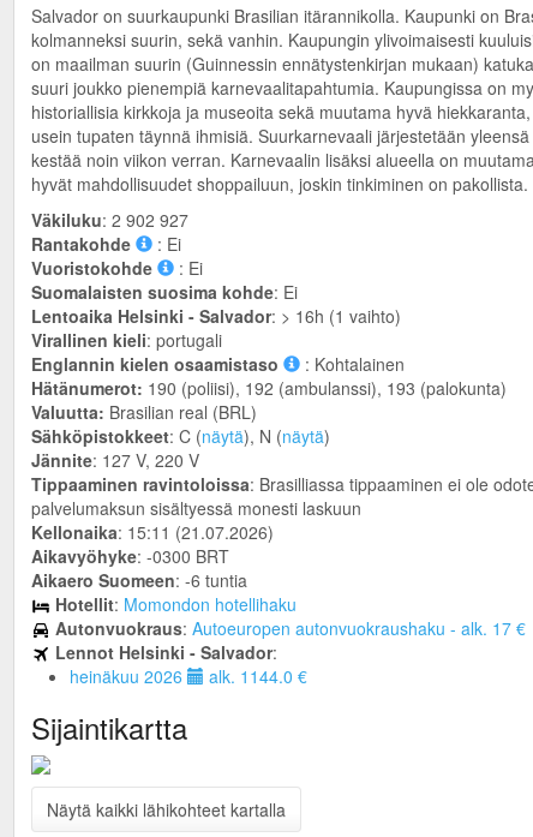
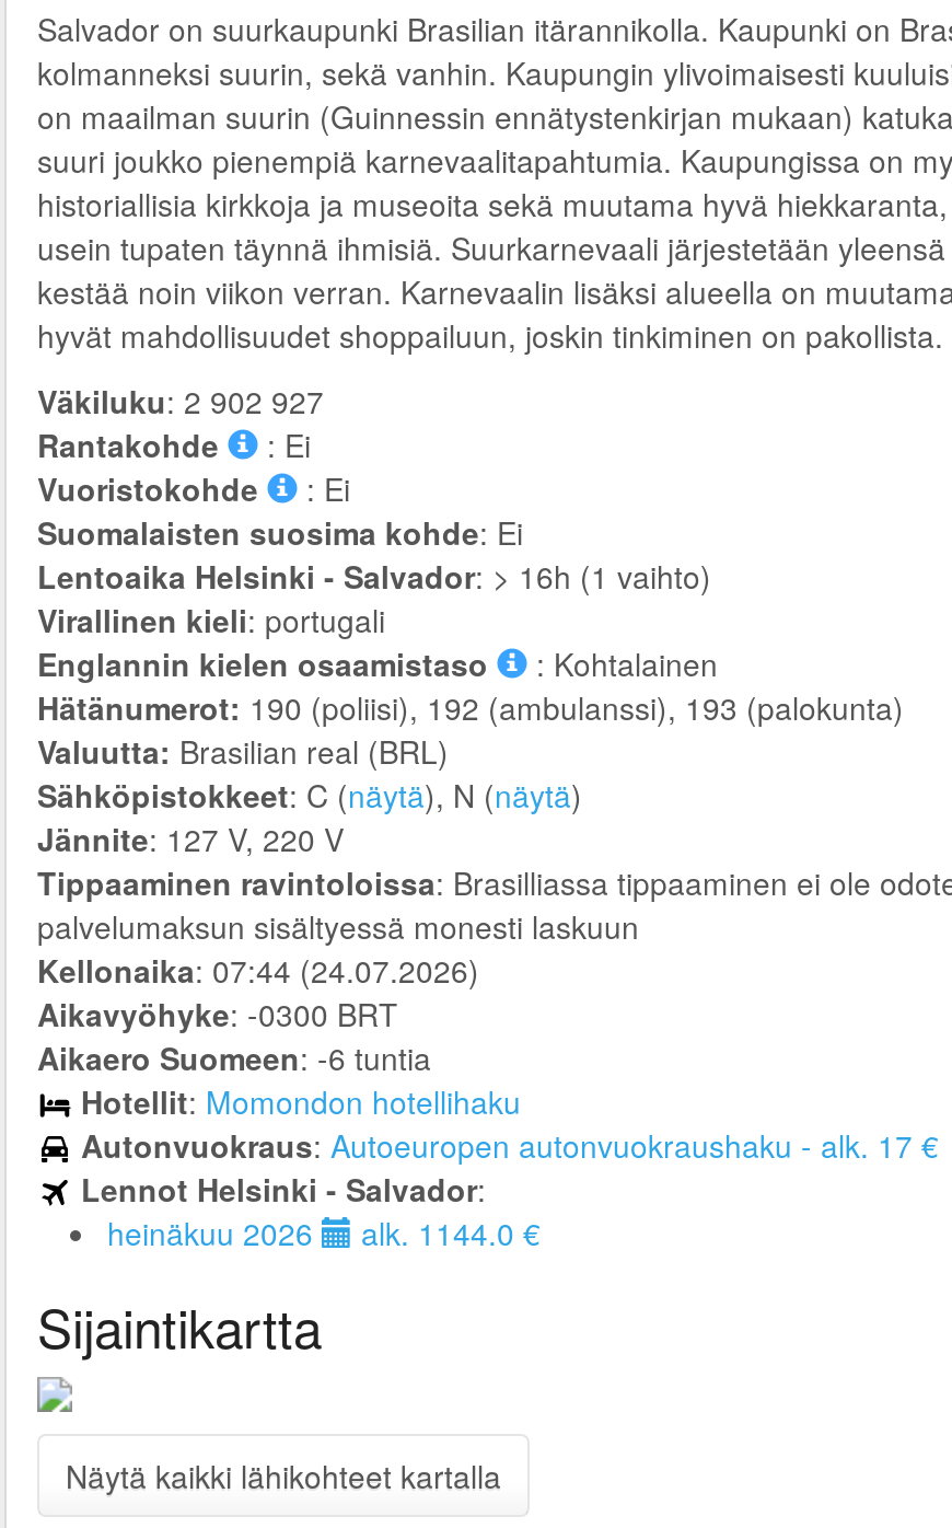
- Kellonaika: 15:11 (21.07.2026)
+ Kellonaika: 07:44 (24.07.2026)
